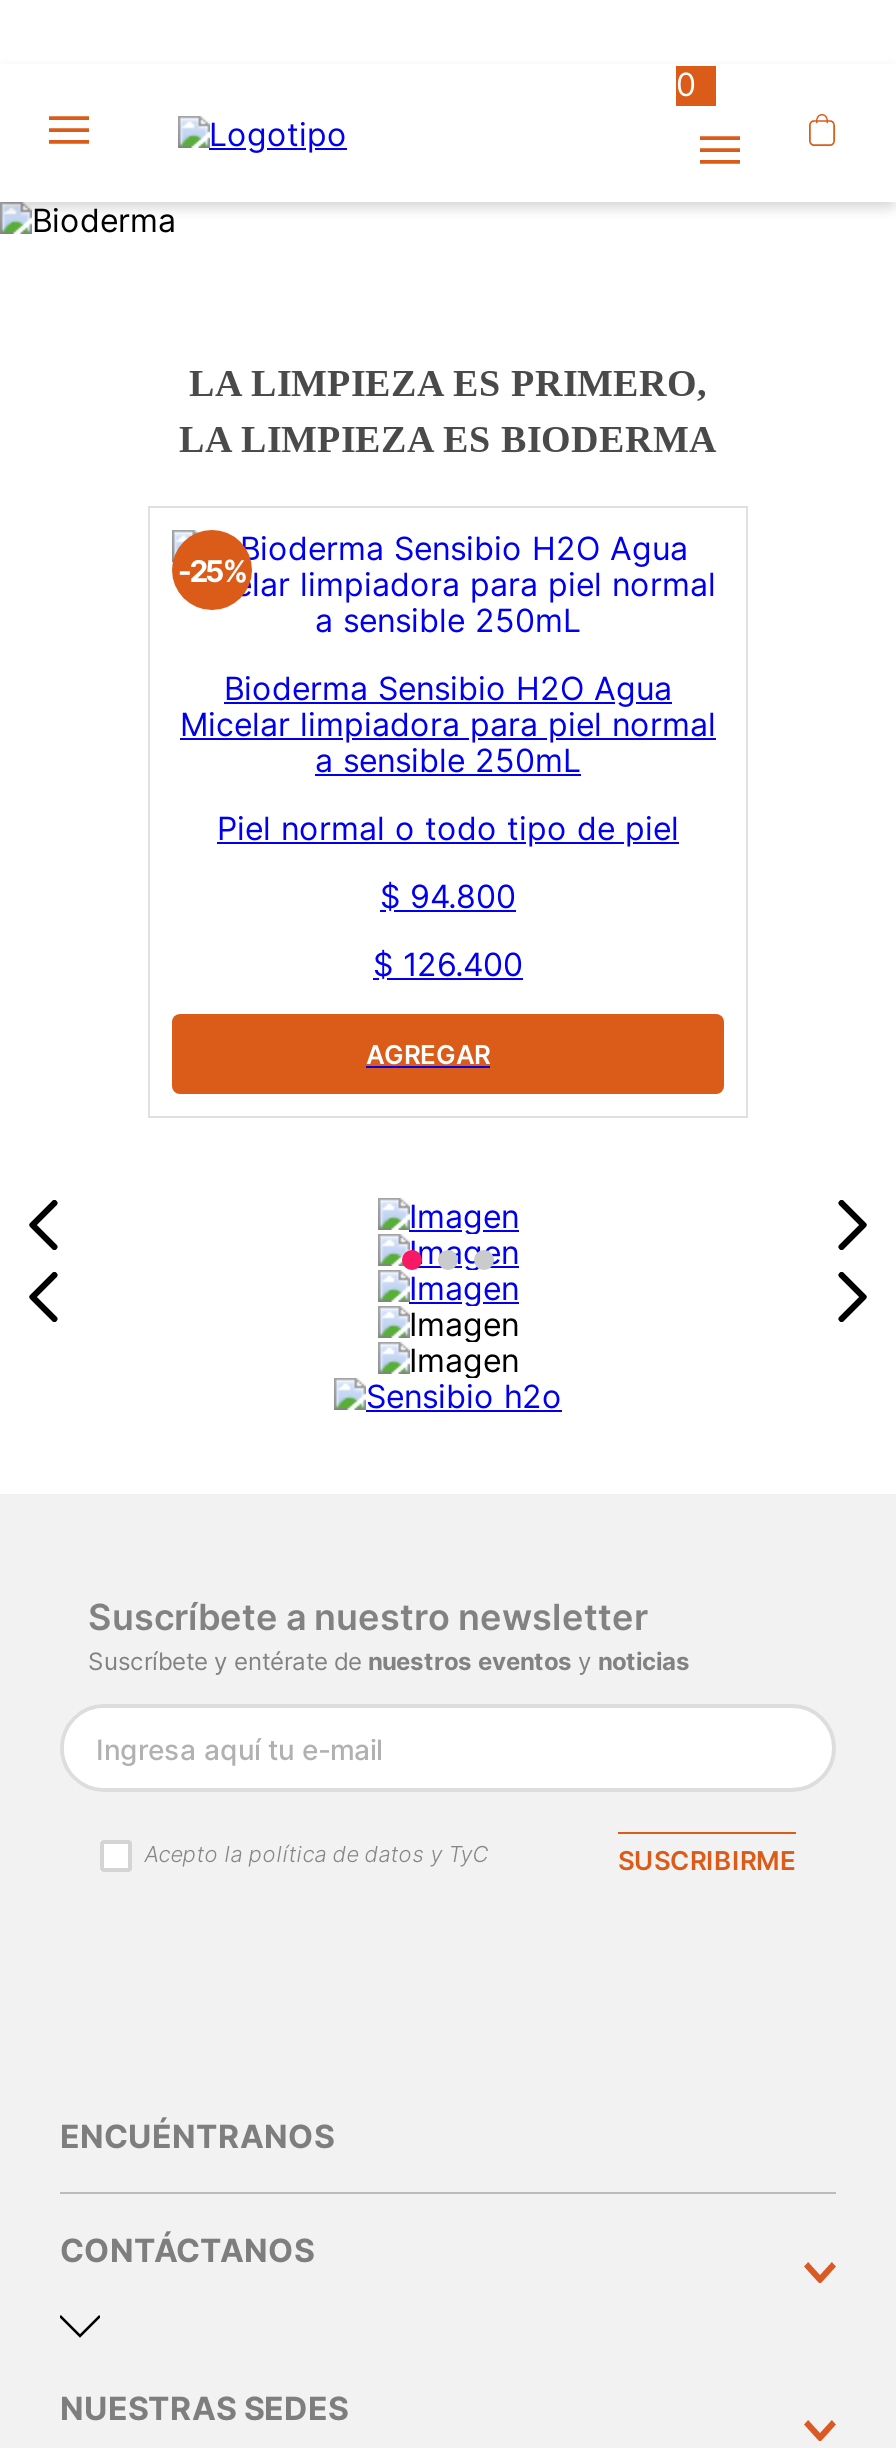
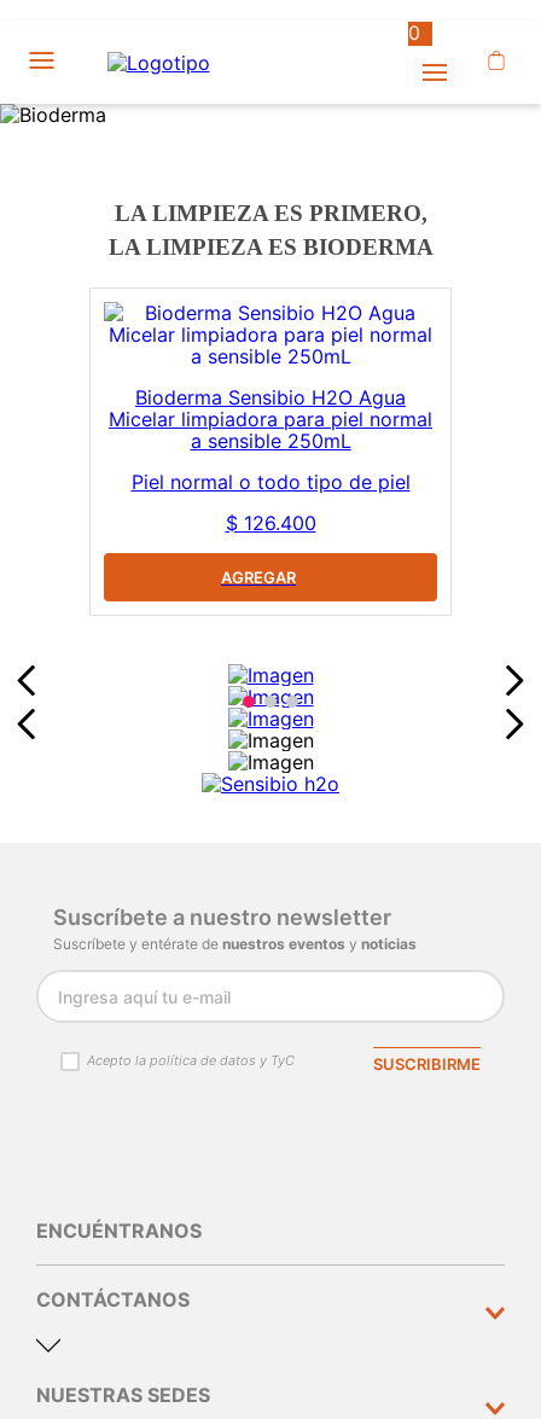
- -25%

- $ 94.800
